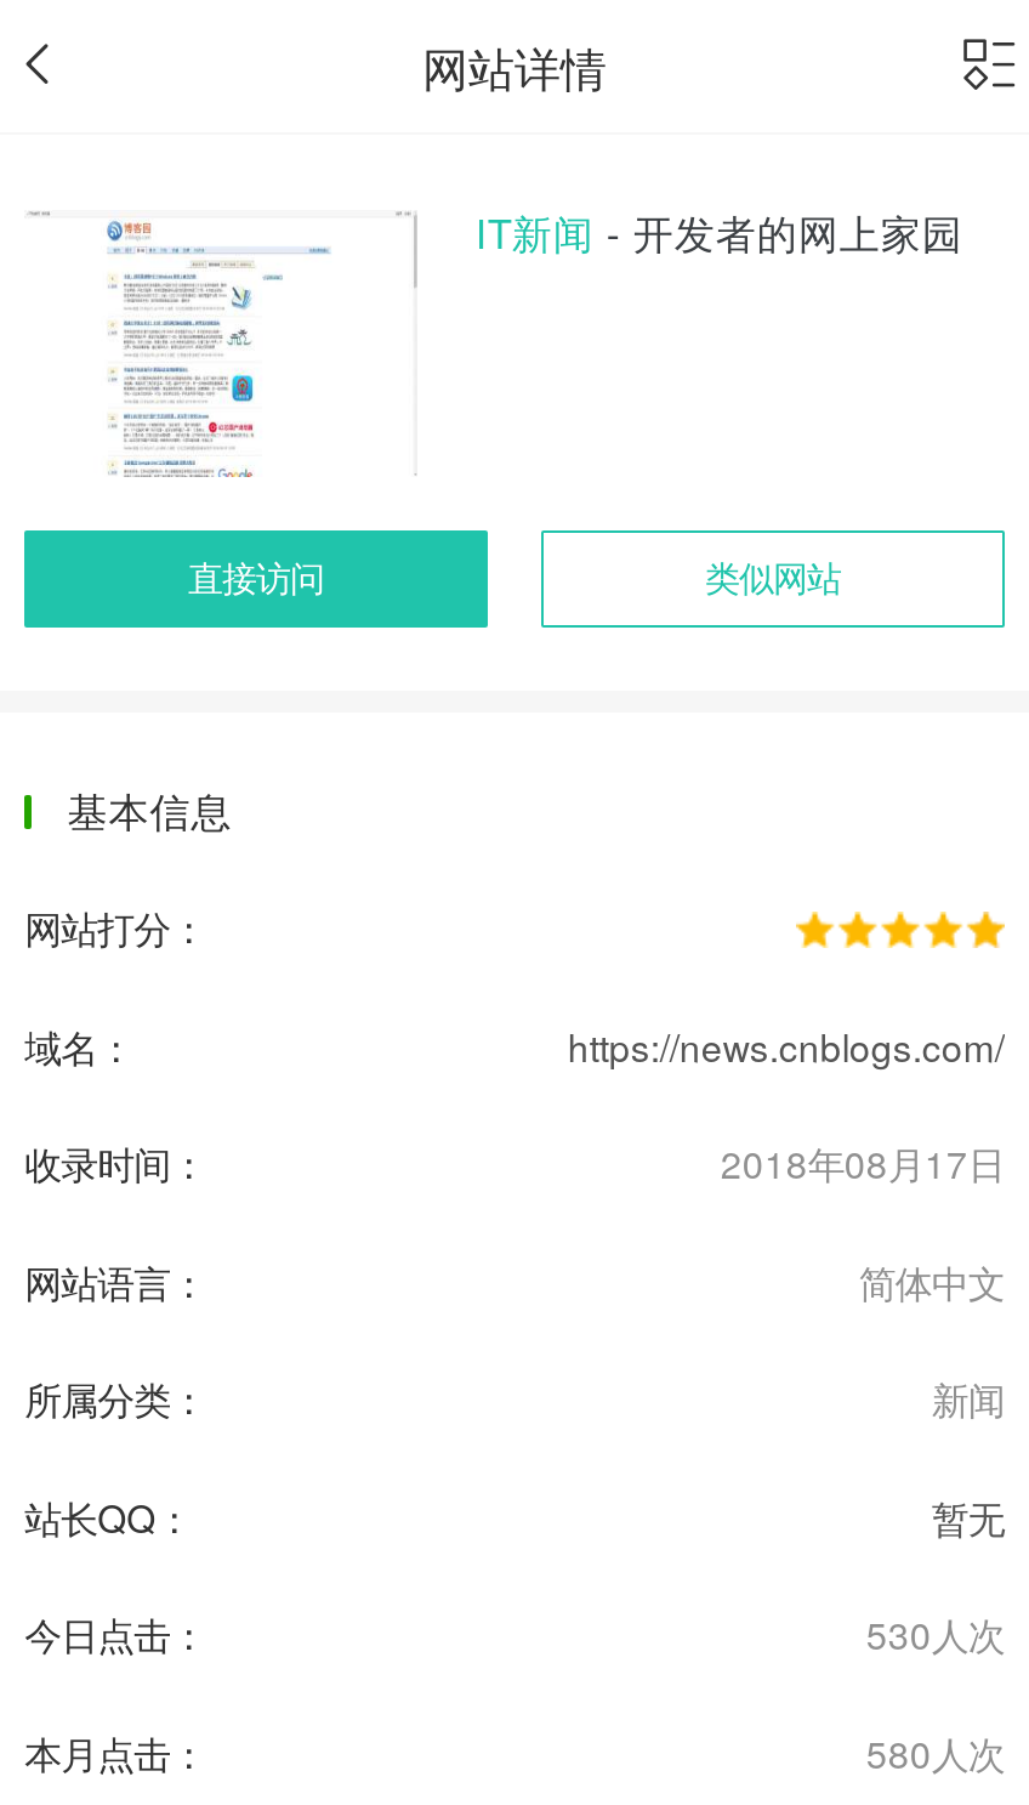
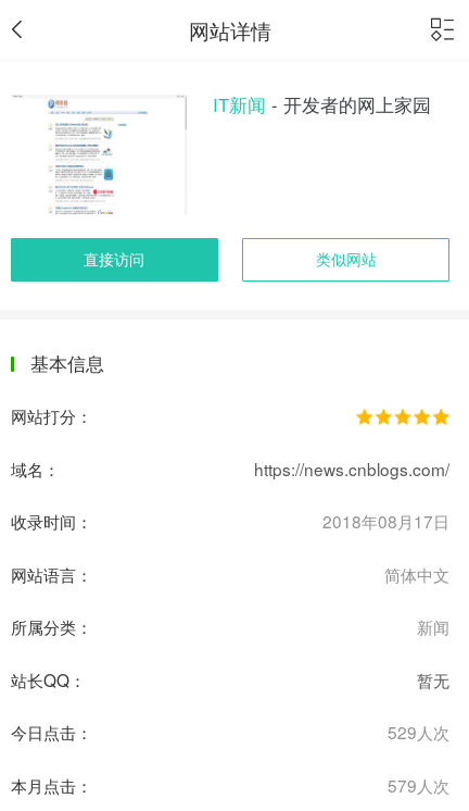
- 530人次
+ 529人次

- 580人次
+ 579人次
